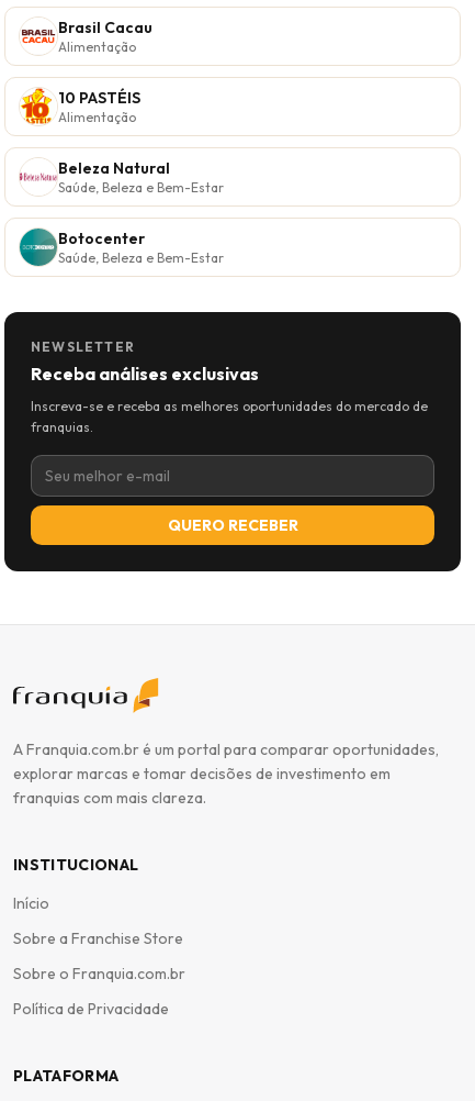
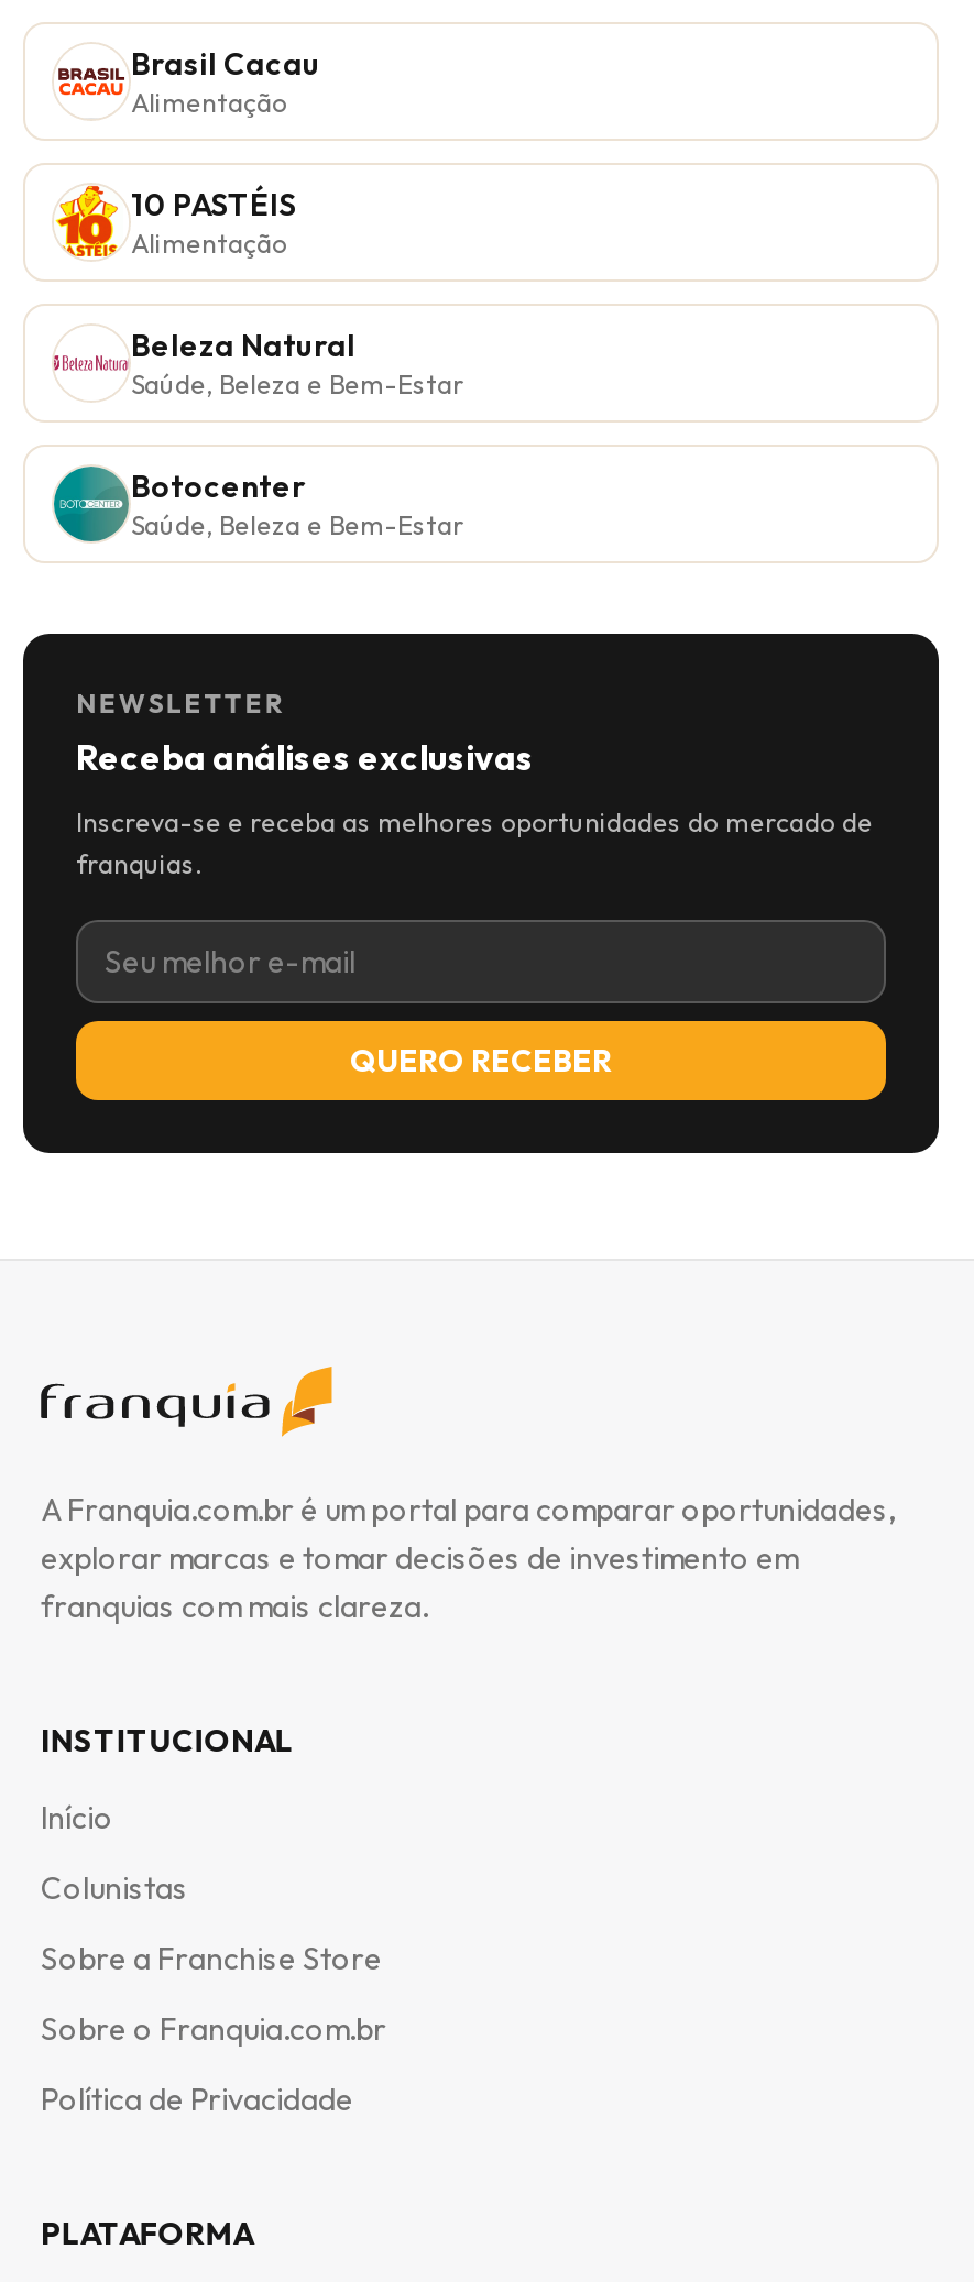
+ Colunistas
